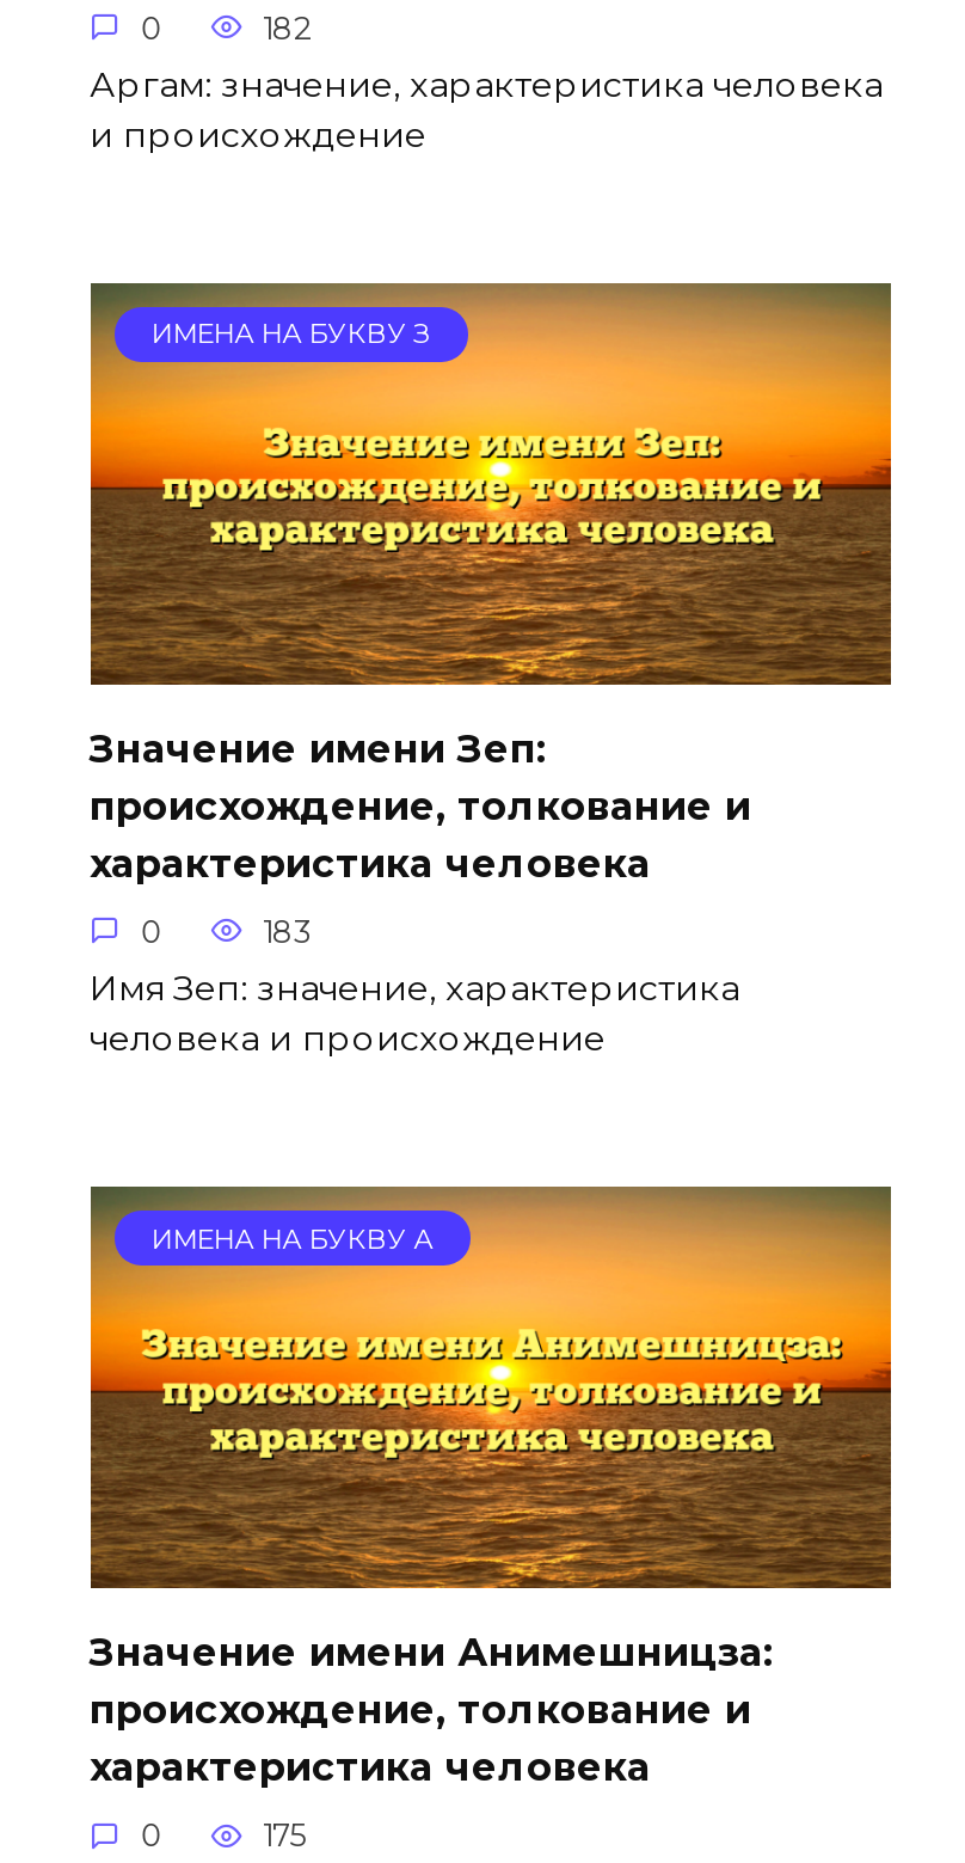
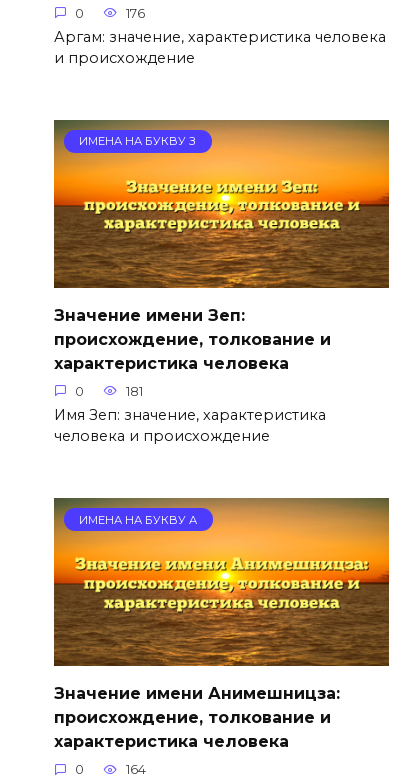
- 182
+ 176

- 183
+ 181

- 175
+ 164
